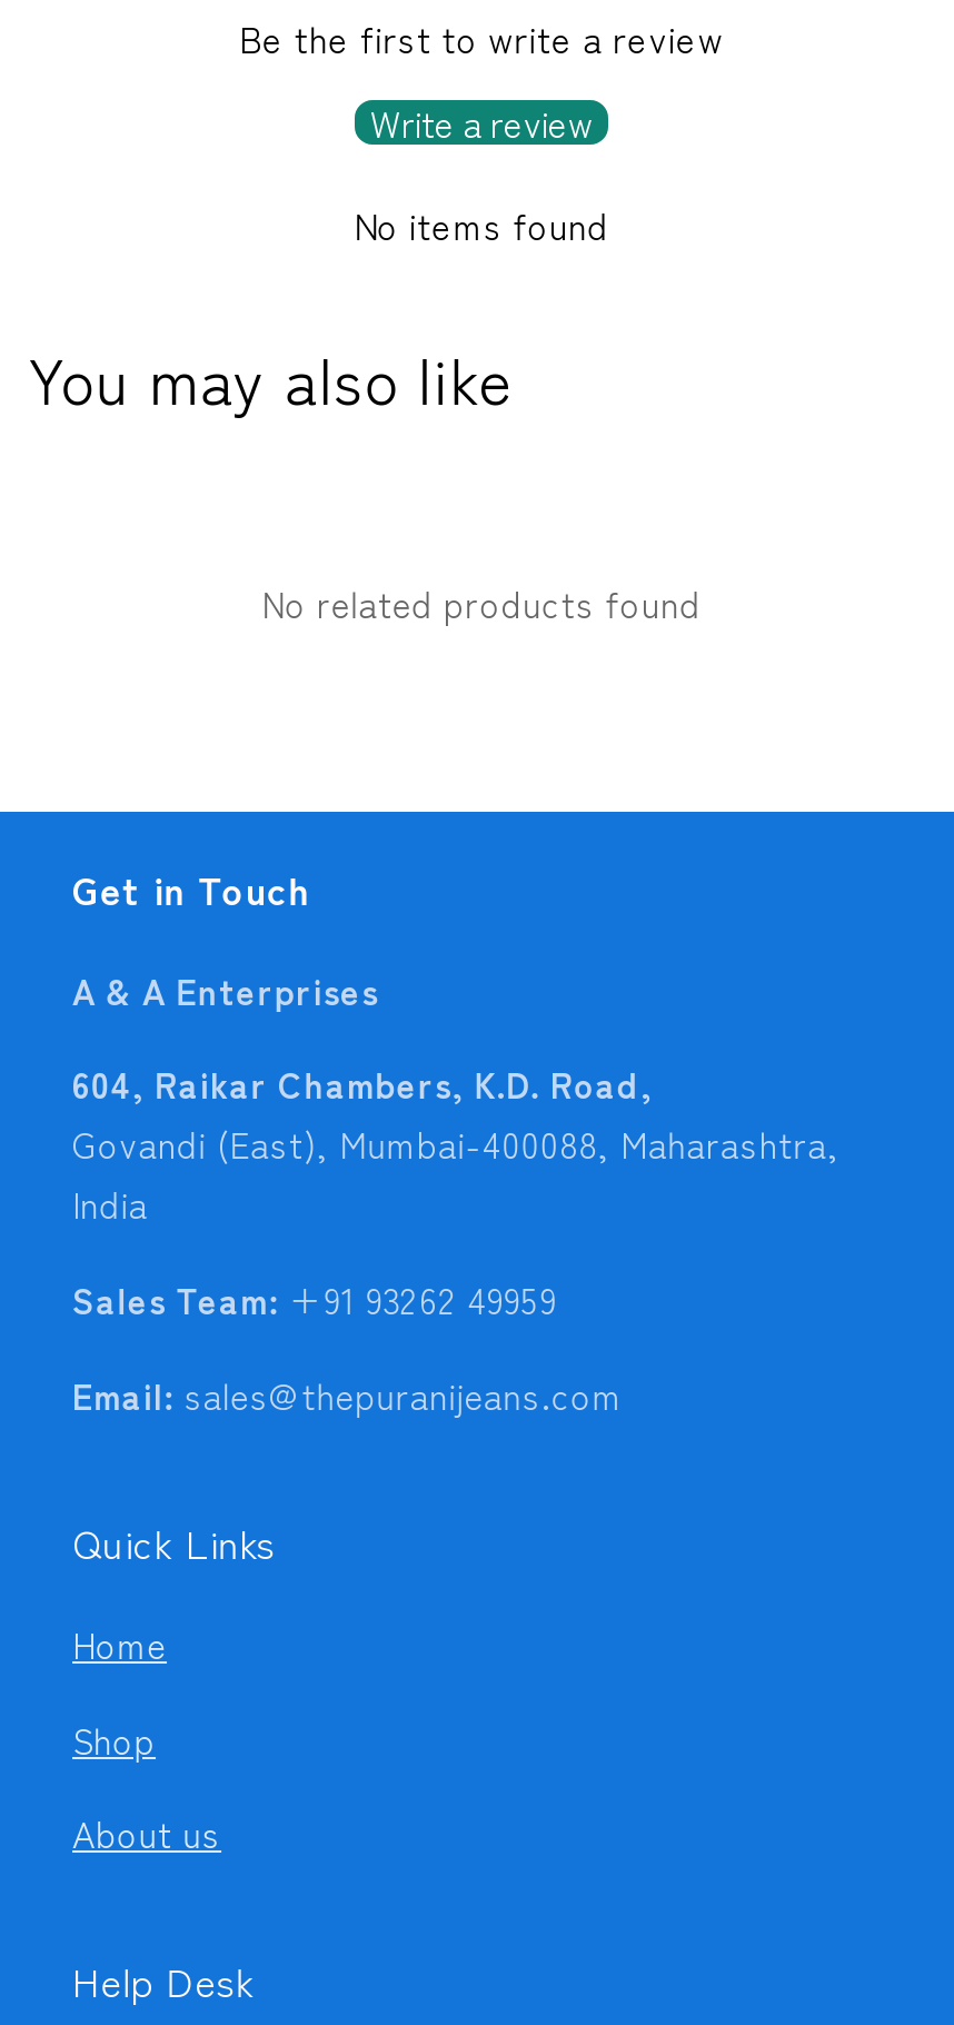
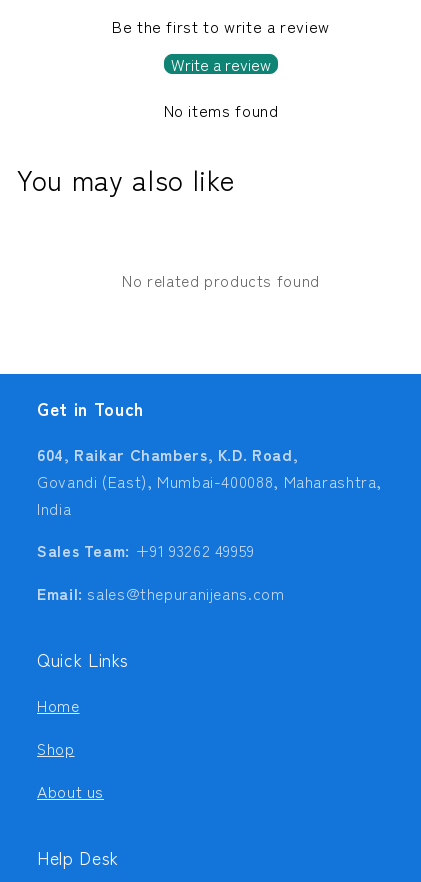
- A & A Enterprises
